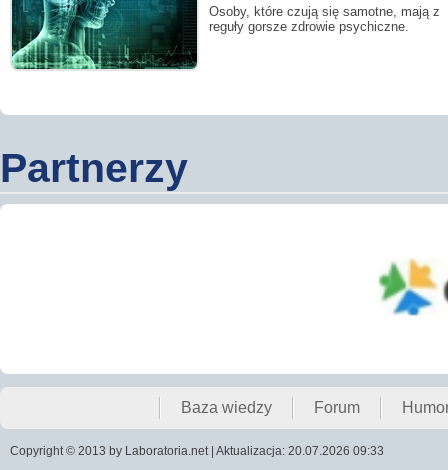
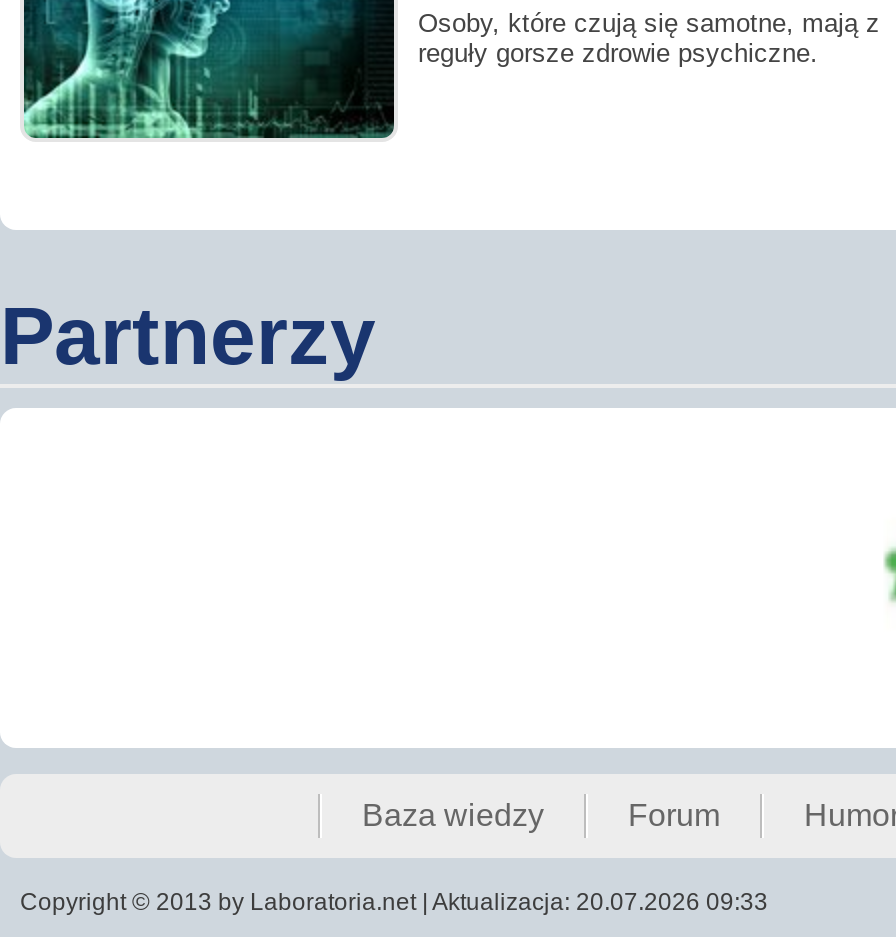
- [image]
